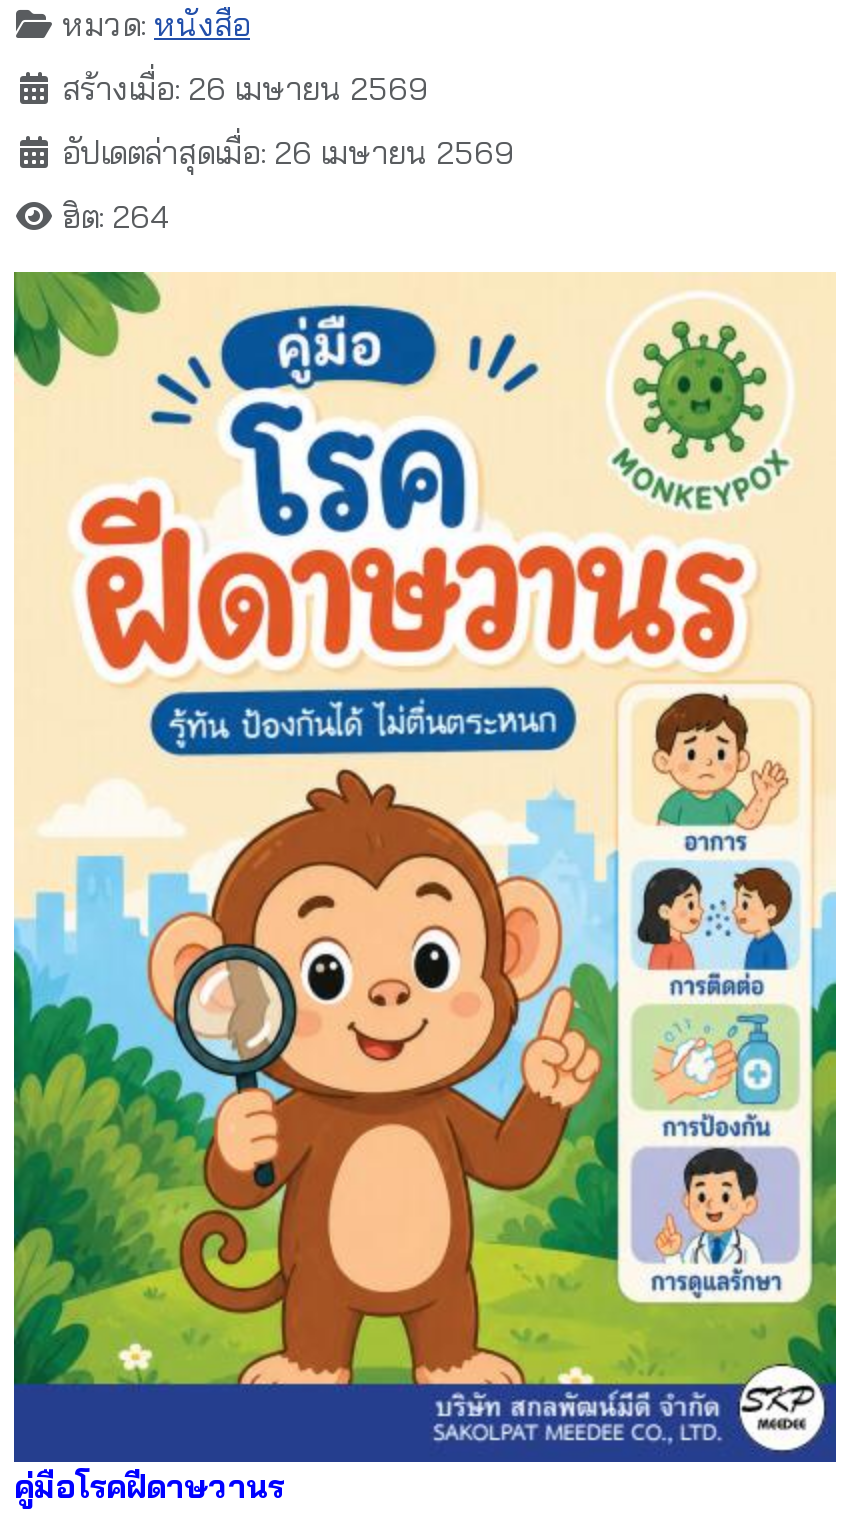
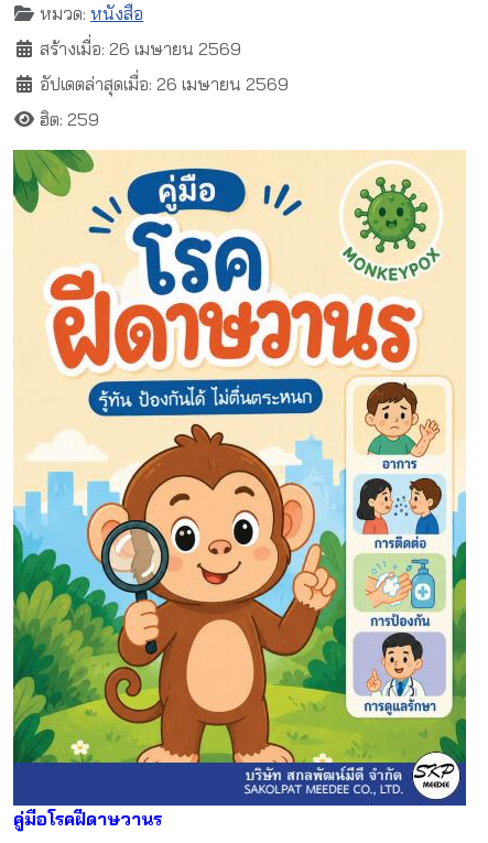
- ฮิต: 264
+ ฮิต: 259
